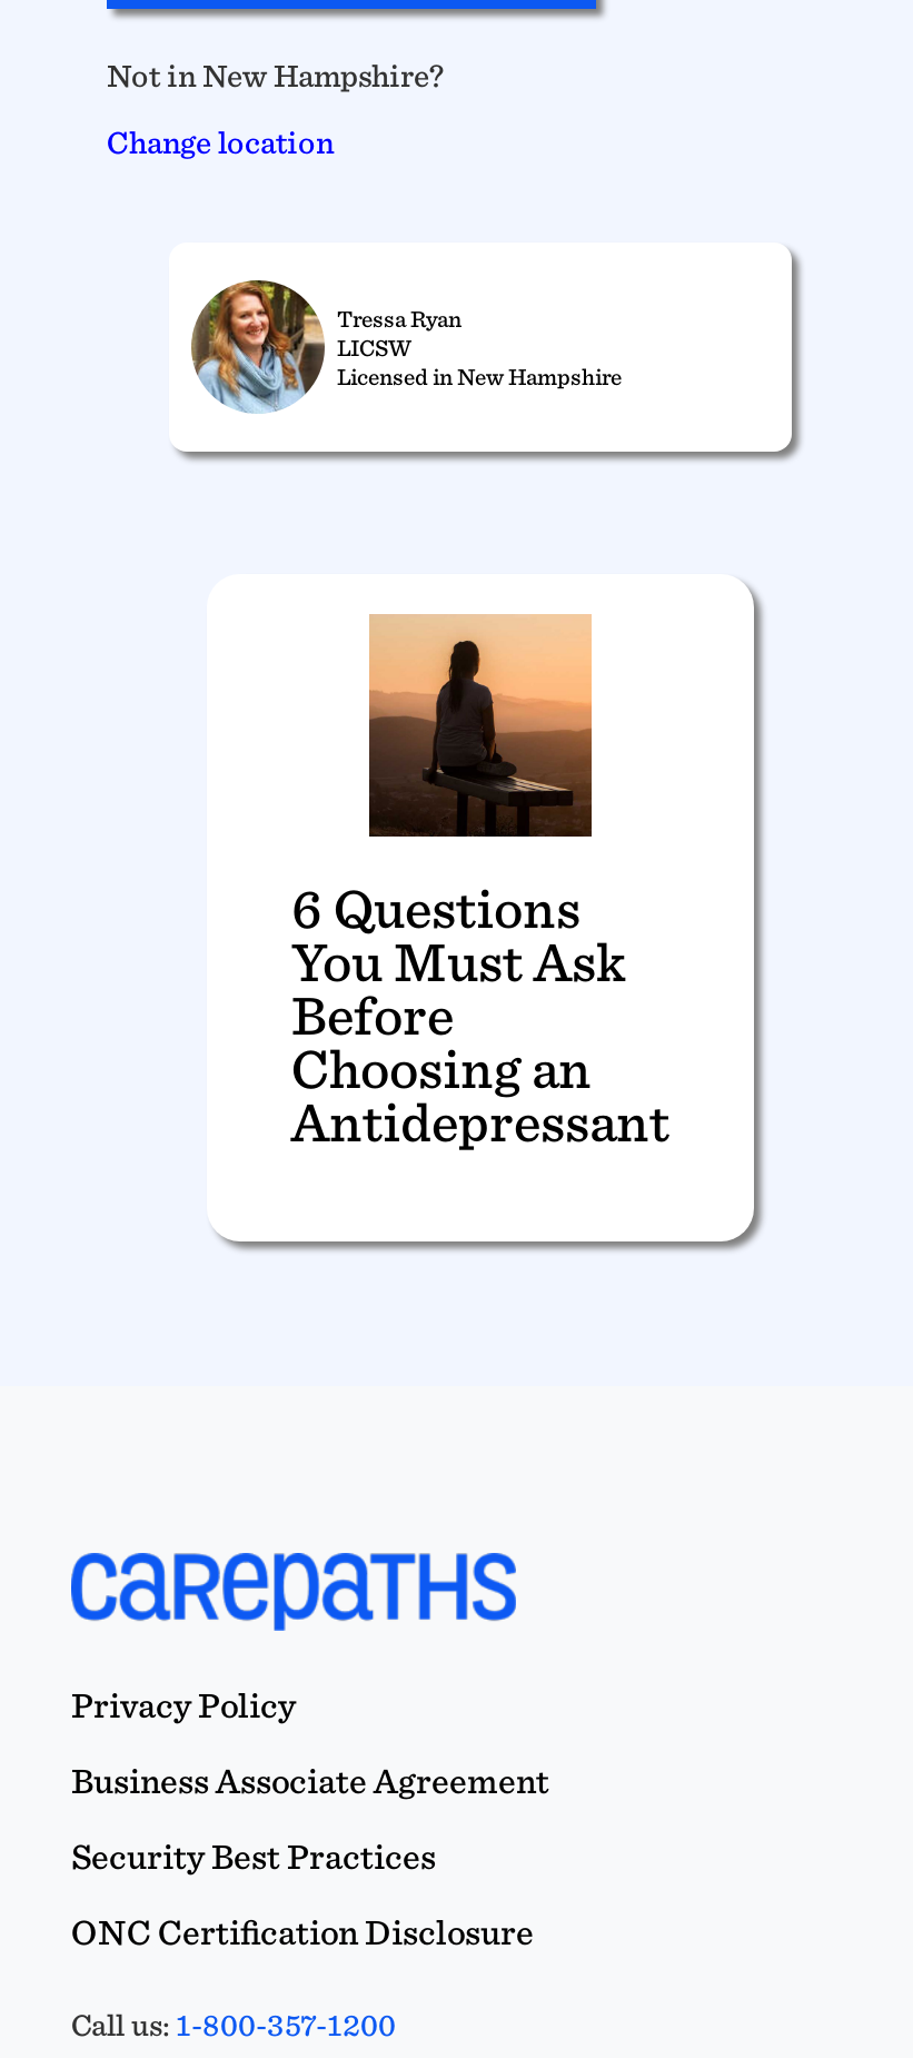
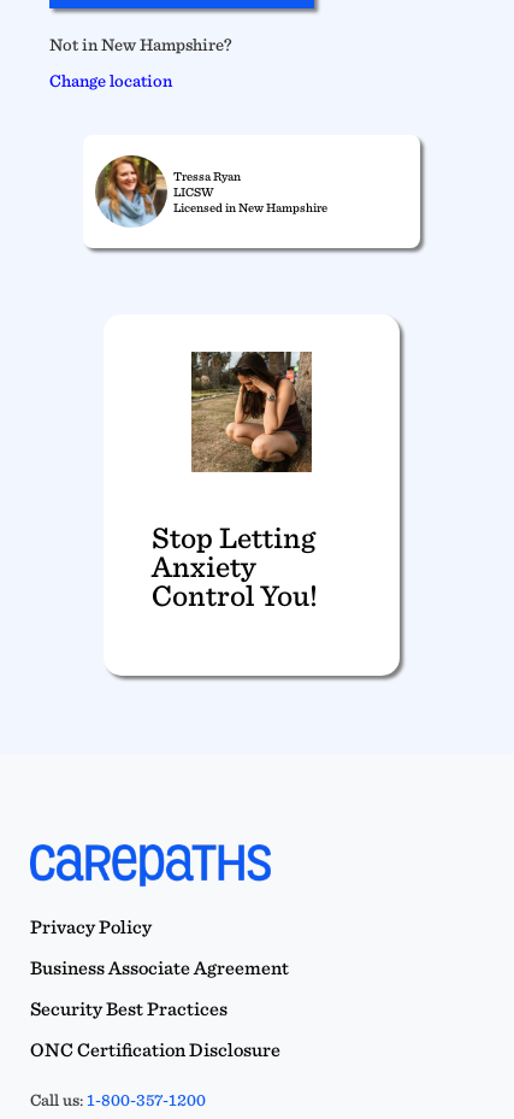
- [image]
+ [image]

- 6 Questions
- You Must Ask
- Before
- Choosing an
- Antidepressant
+ Stop Letting
+ Anxiety
+ Control You!
